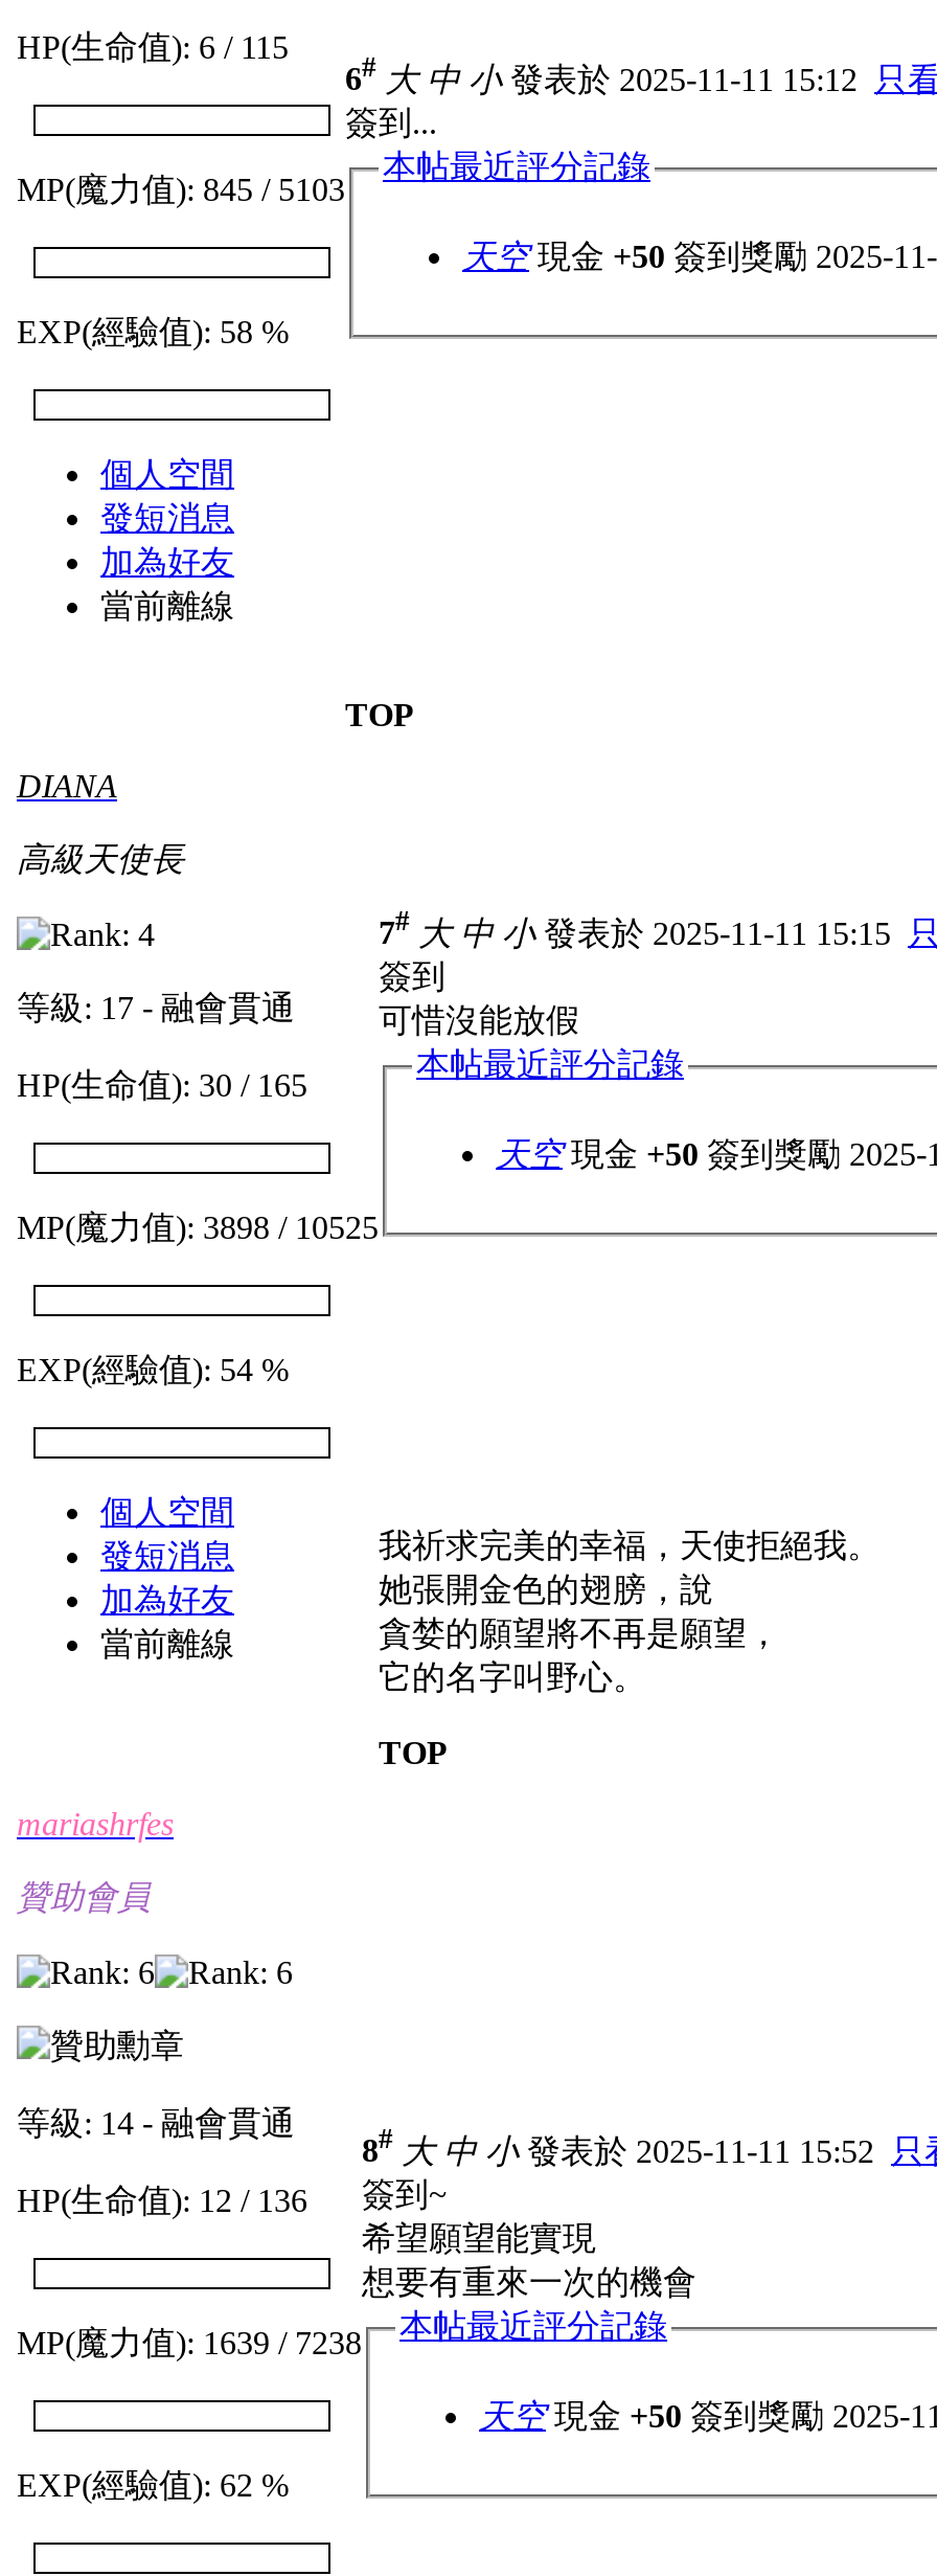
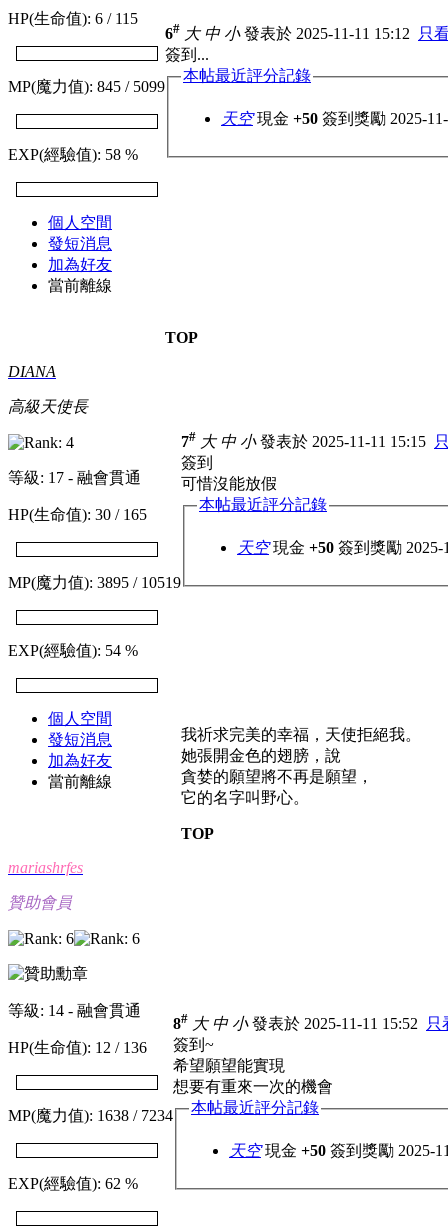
- MP(魔力值): 845 / 5103
+ MP(魔力值): 845 / 5099

- MP(魔力值): 3898 / 10525
+ MP(魔力值): 3895 / 10519

- MP(魔力值): 1639 / 7238 本帖最近評分記錄
+ MP(魔力值): 1638 / 7234 本帖最近評分記錄
